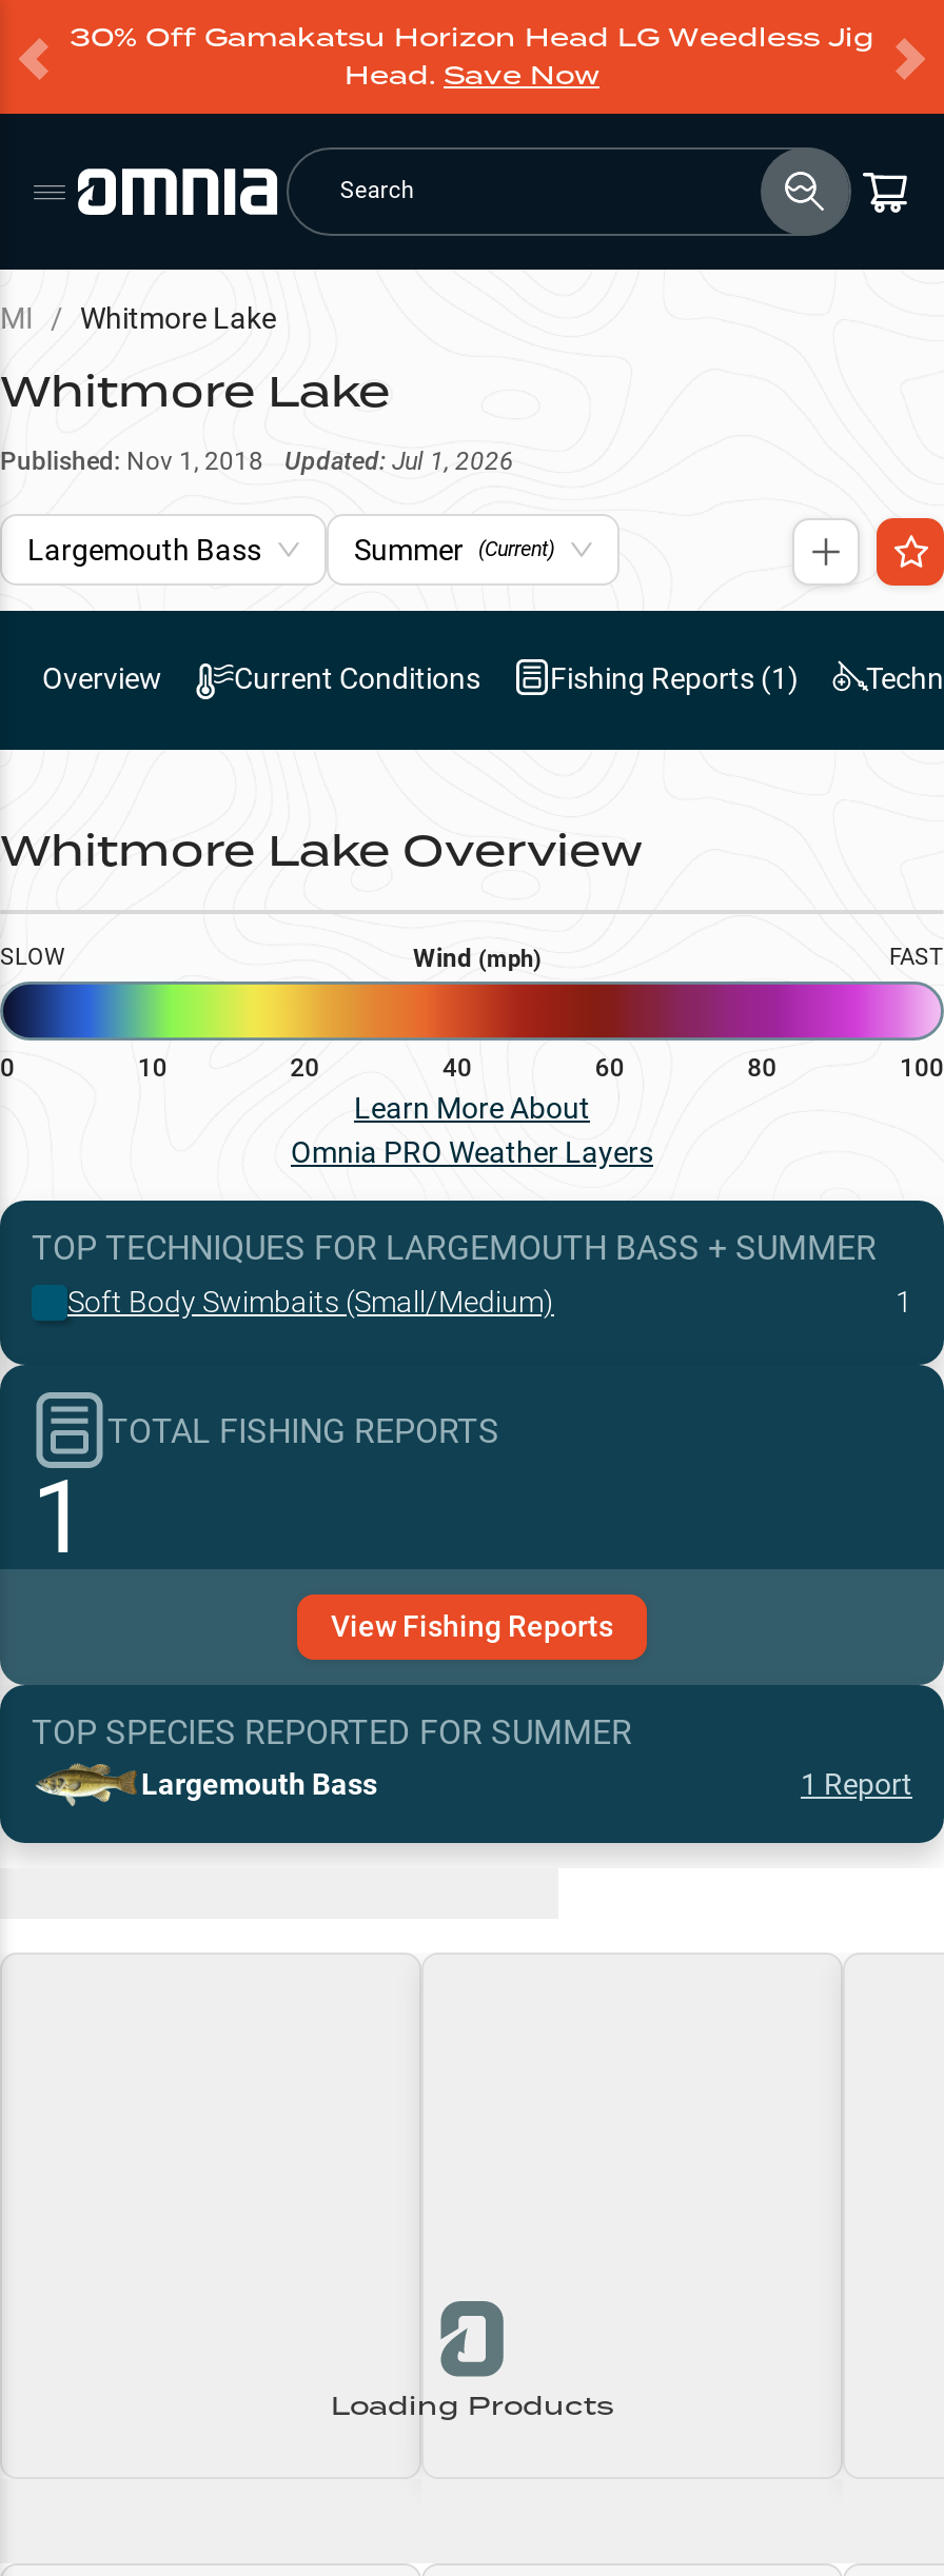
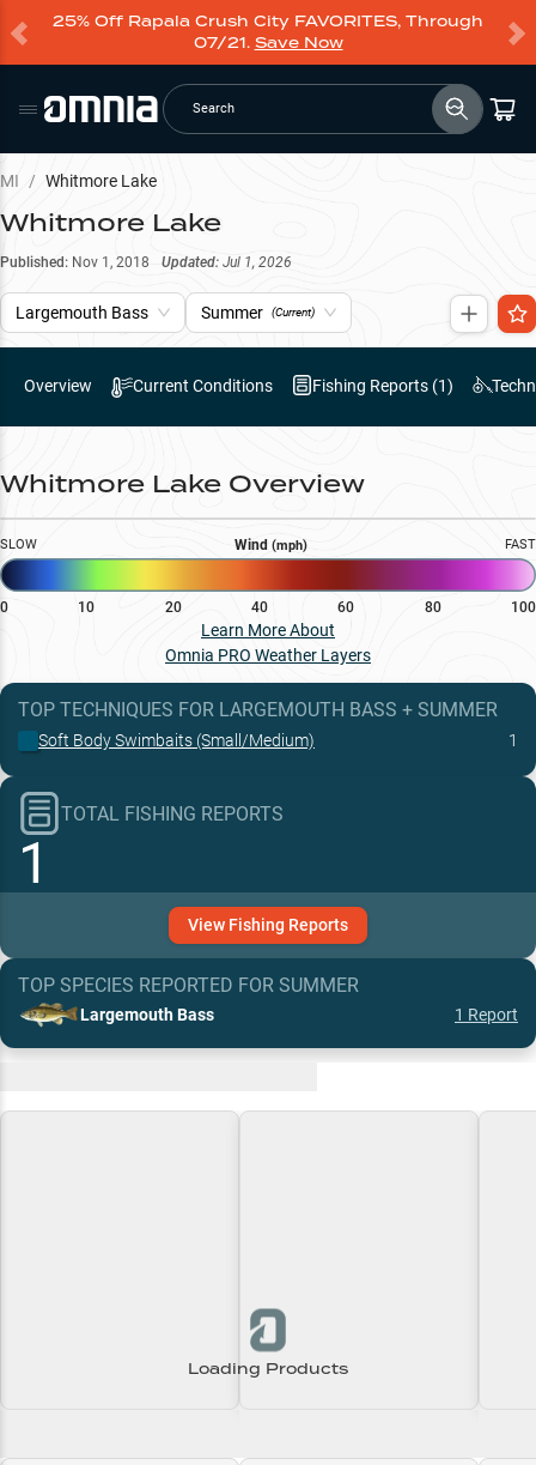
- 30% Off Gamakatsu Horizon Head LG Weedless Jig
- Head. Save Now
+ 25% Off Rapala Crush City FAVORITES, Through
+ 07/21. Save Now
